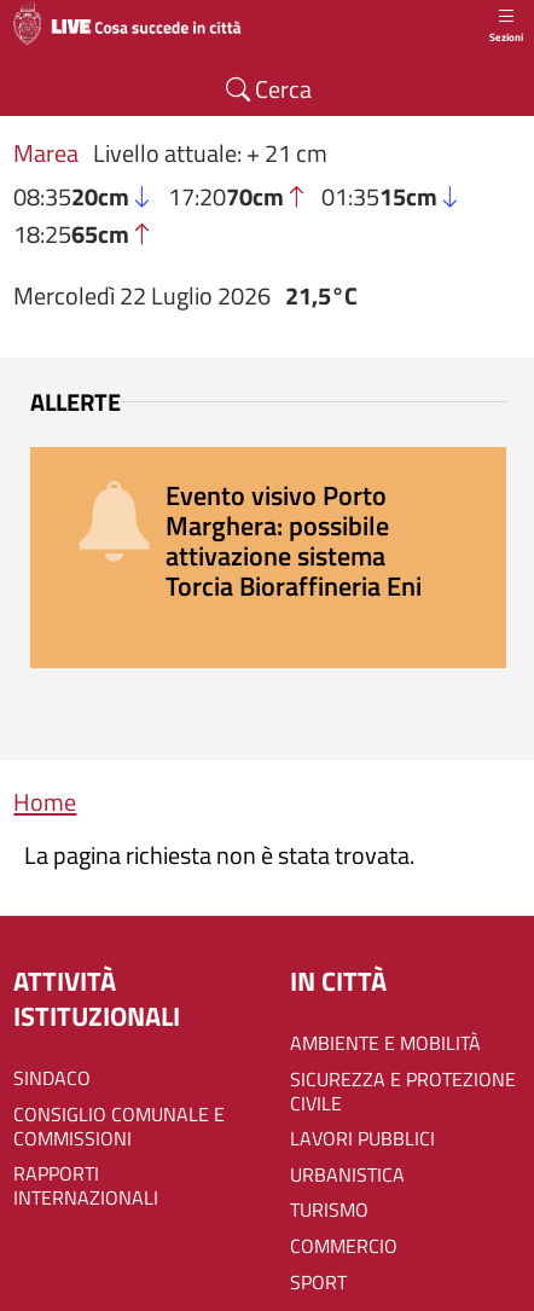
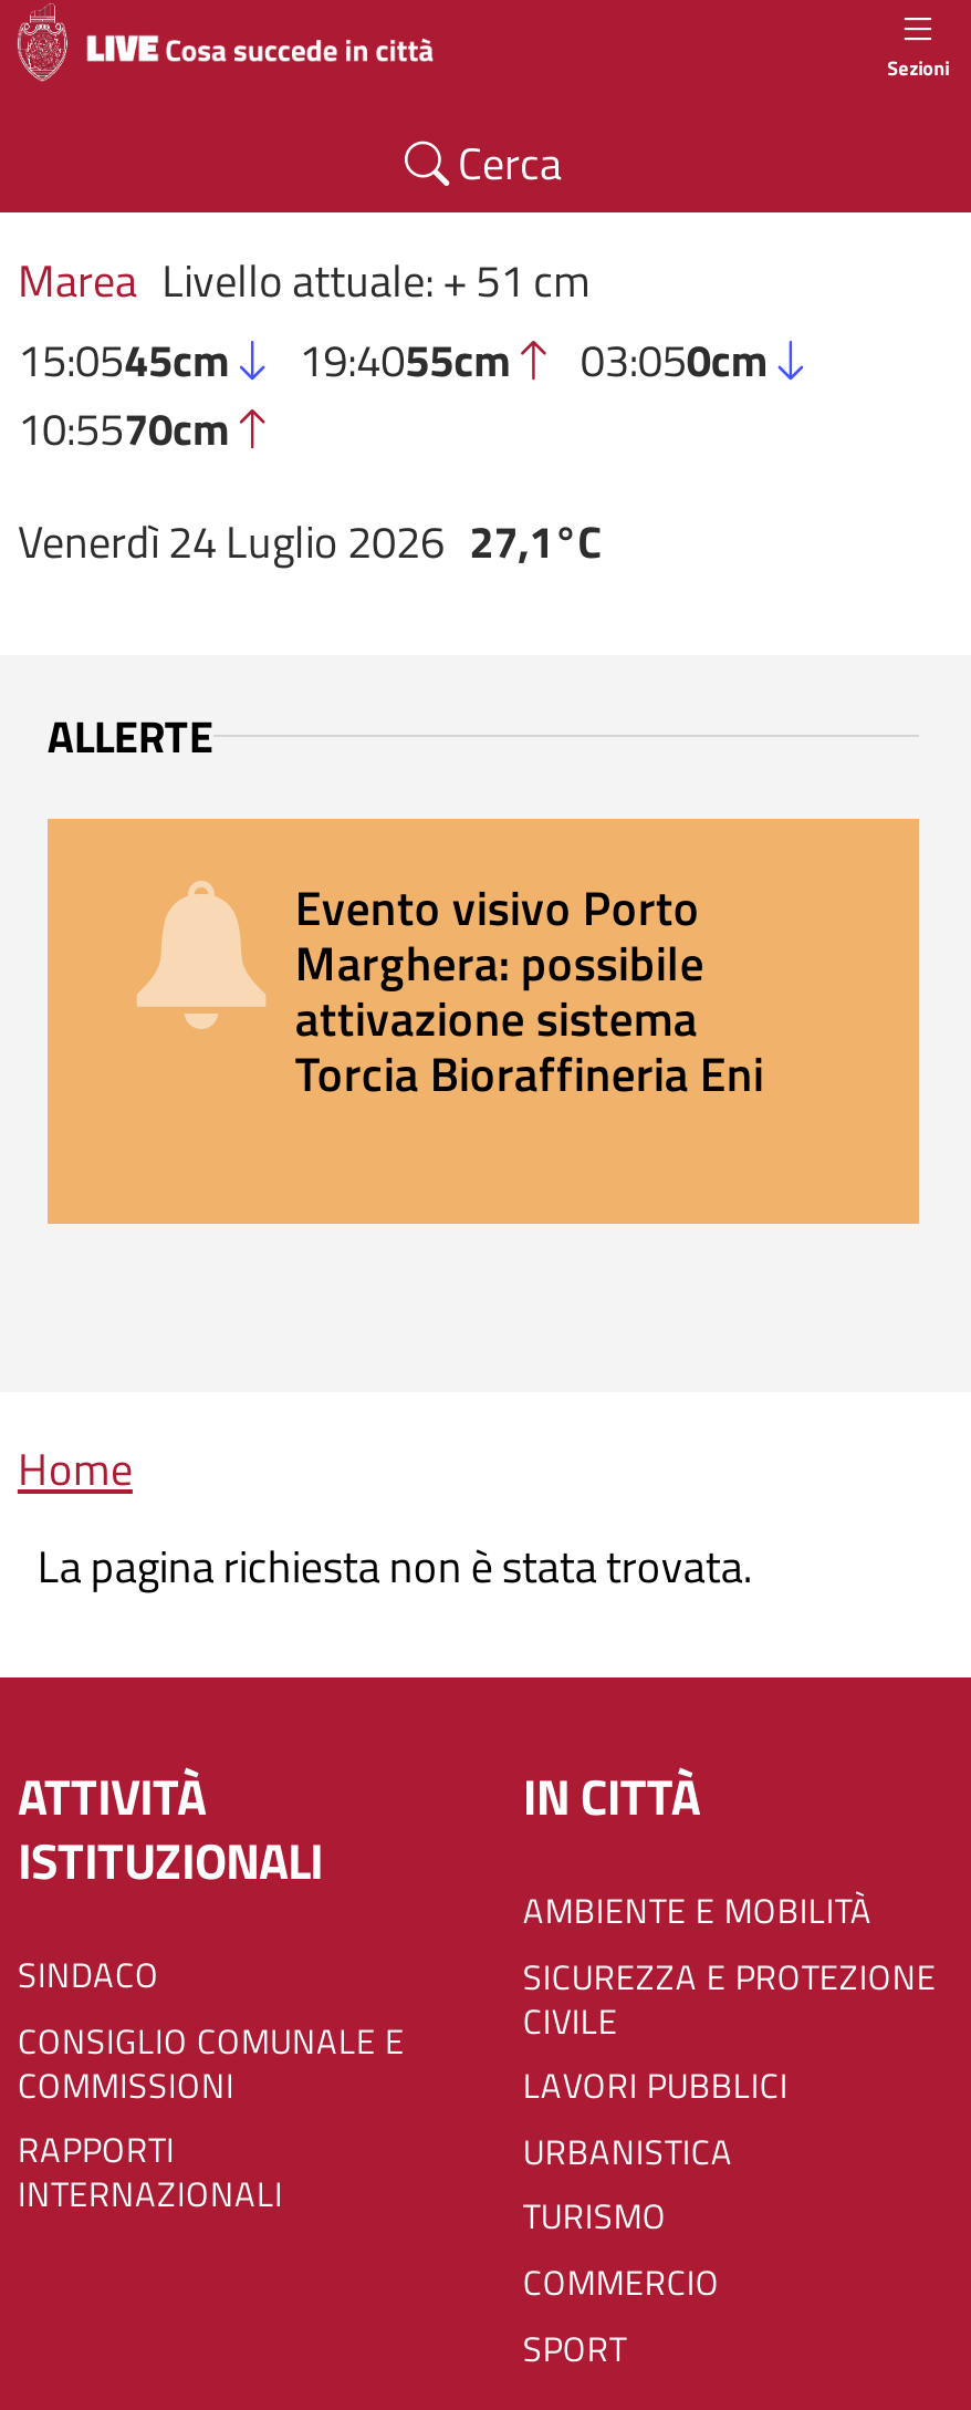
- Marea Livello attuale: + 21 cm
- 08:3520cm
- 17:2070cm
- 01:3515cm
- 18:2565cm
+ Marea Livello attuale: + 51 cm
+ 15:0545cm
+ 19:4055cm
+ 03:050cm
+ 10:5570cm

- Mercoledì 22 Luglio 2026 21,5°C
+ Venerdì 24 Luglio 2026 27,1°C
